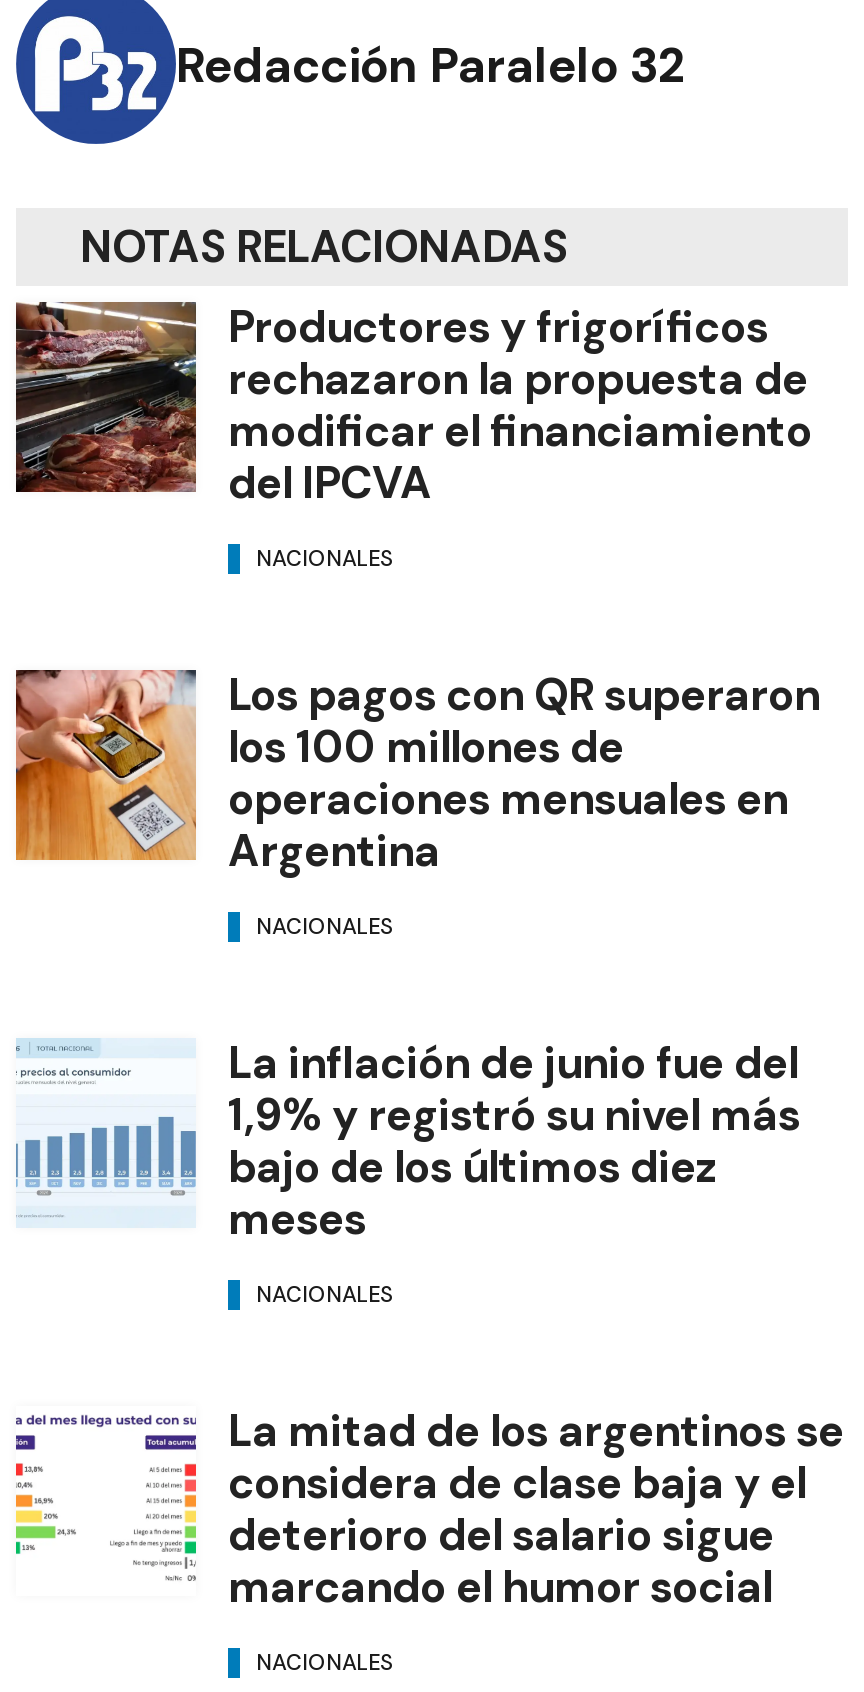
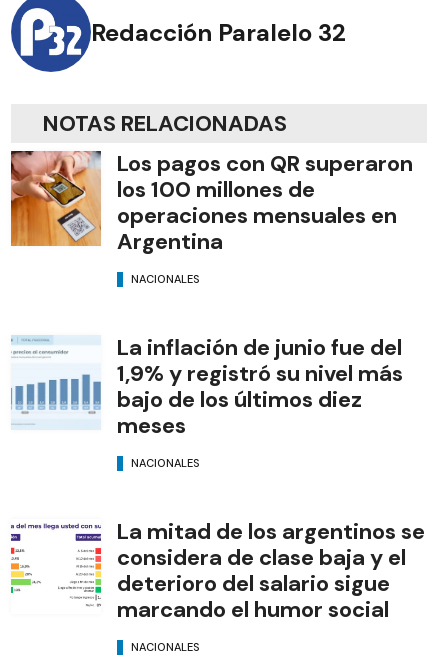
- [image]
- Productores y frigoríficos
- rechazaron la propuesta de
- modificar el financiamiento
- del IPCVA
- NACIONALES
